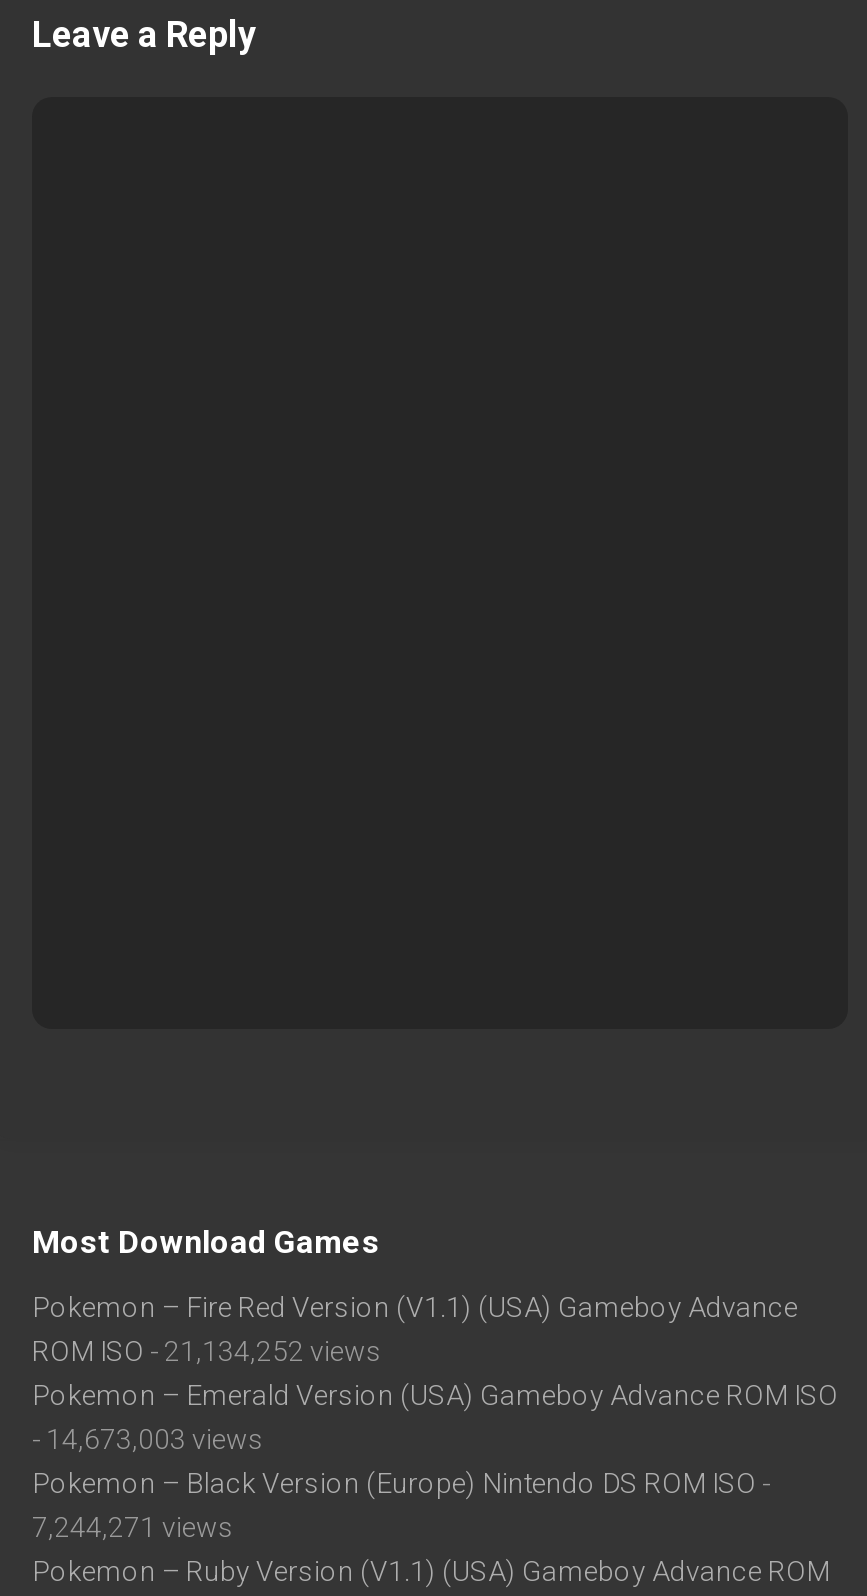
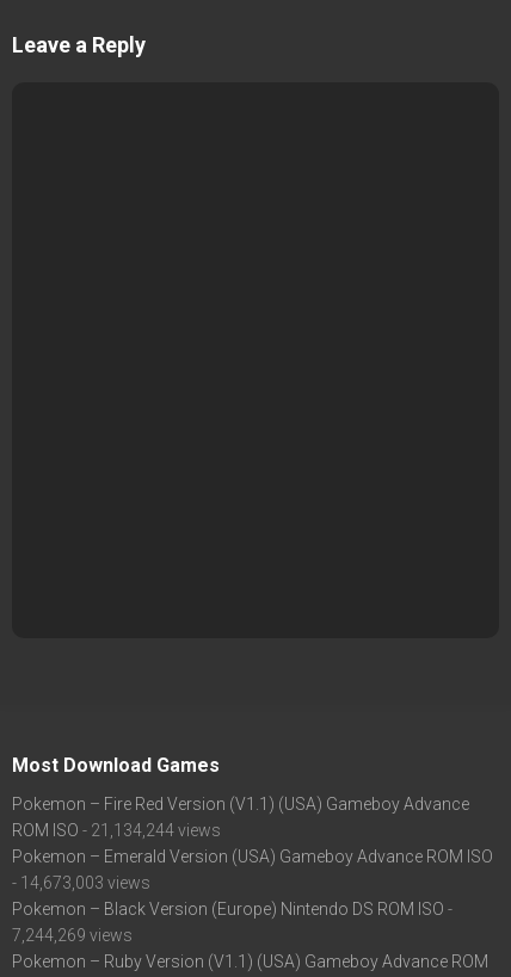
- ROM ISO - 21,134,252 views
+ ROM ISO - 21,134,244 views

- 7,244,271 views
+ 7,244,269 views
